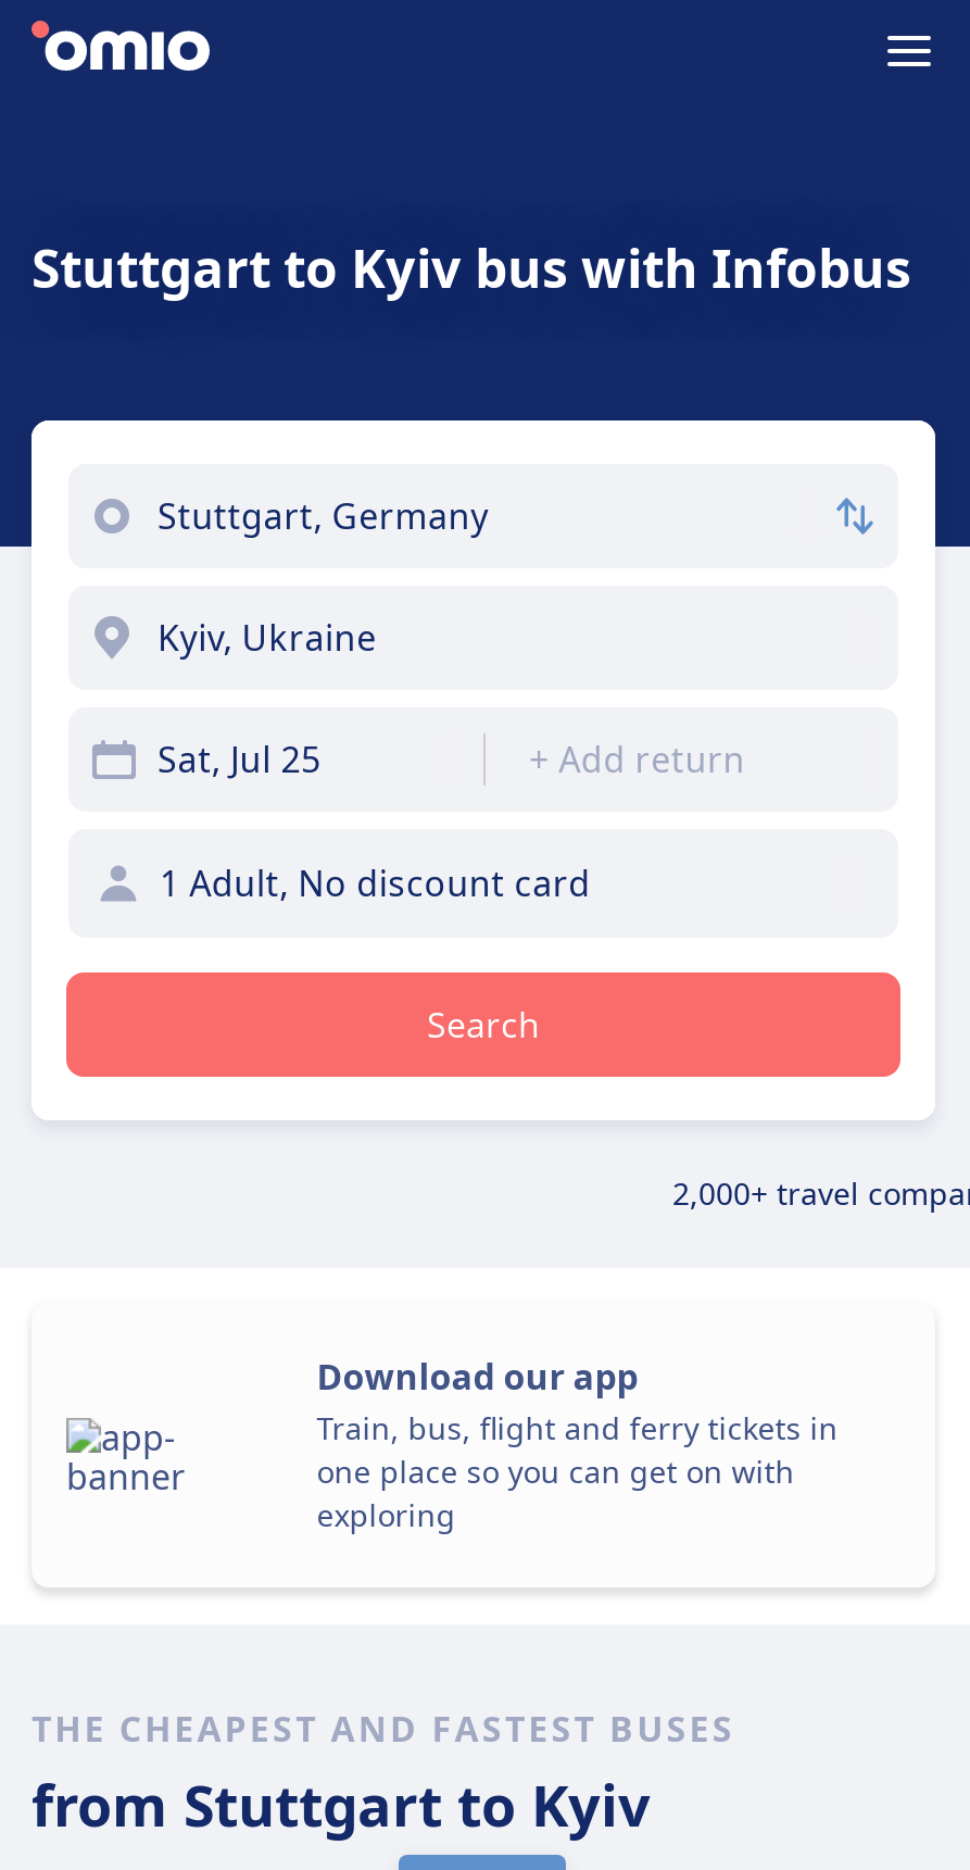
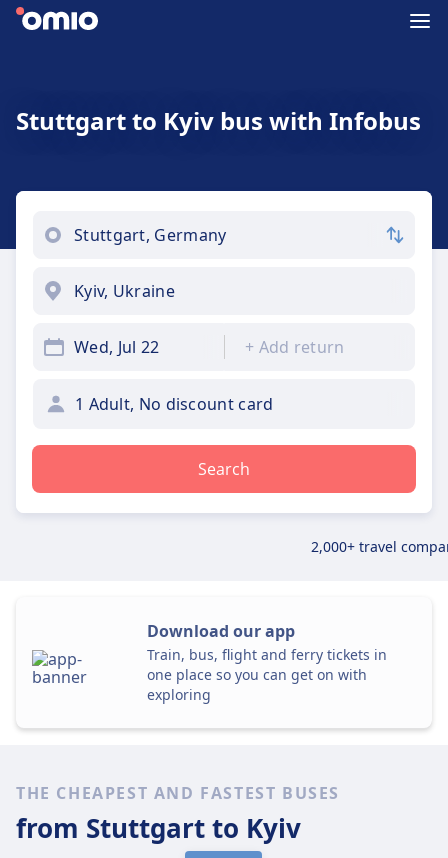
- Sat, Jul 25
+ Wed, Jul 22
